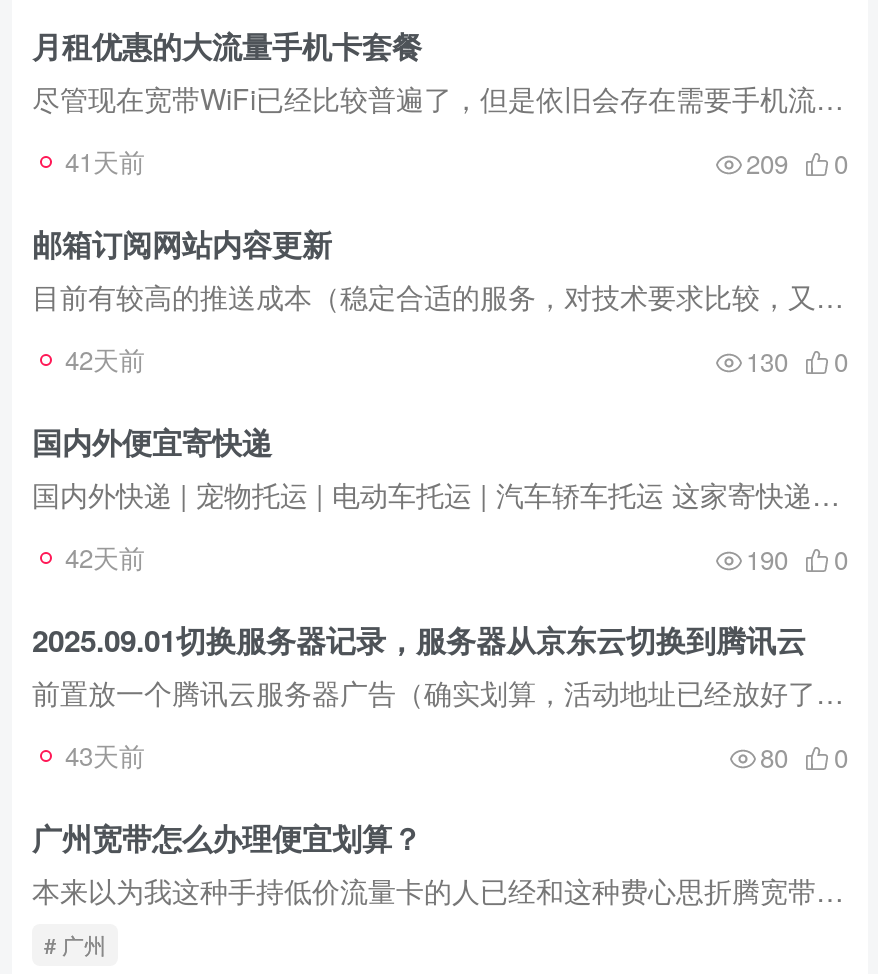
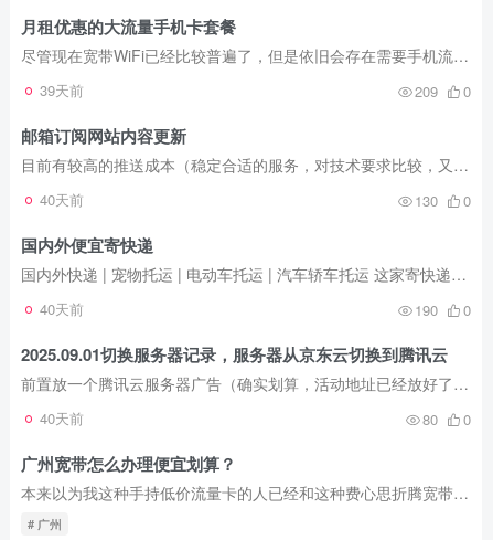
- 41天前
+ 39天前

- 42天前
+ 40天前

- 42天前
+ 40天前

- 43天前
+ 40天前
